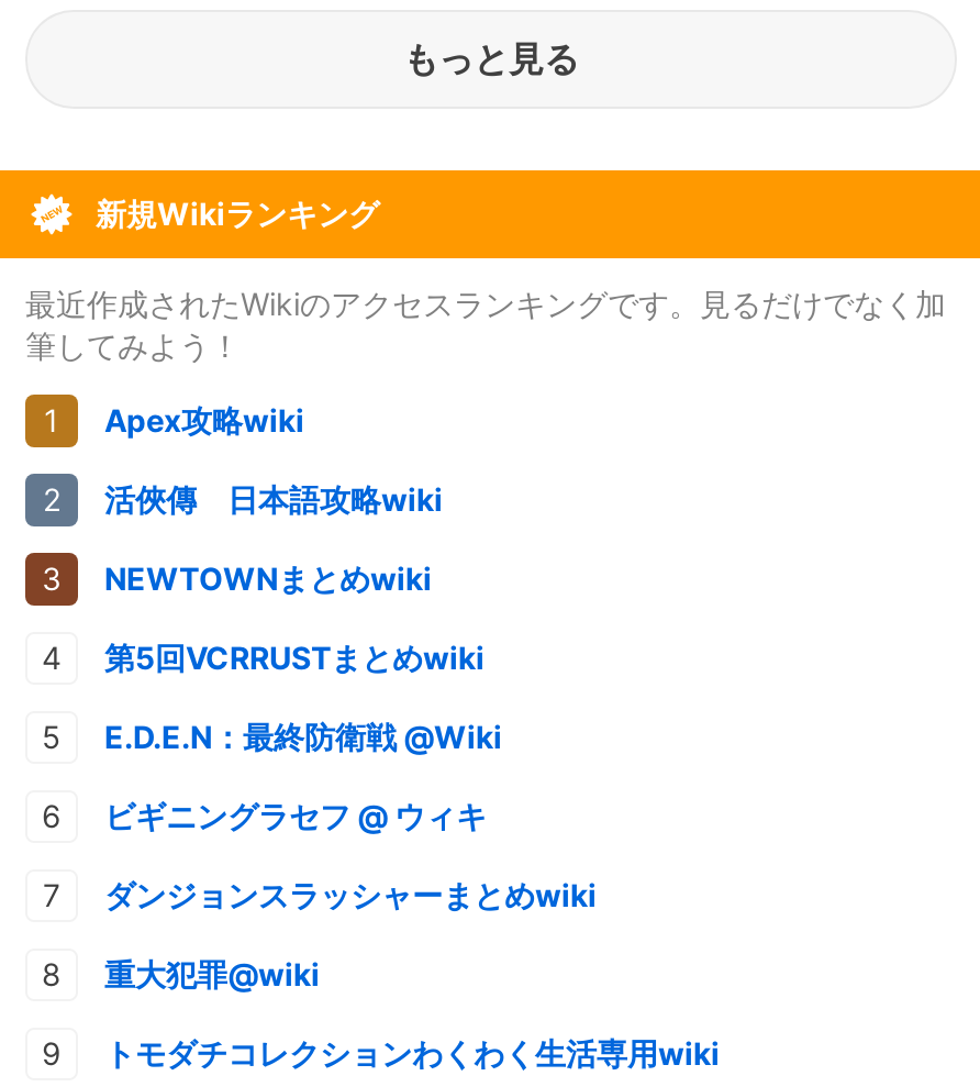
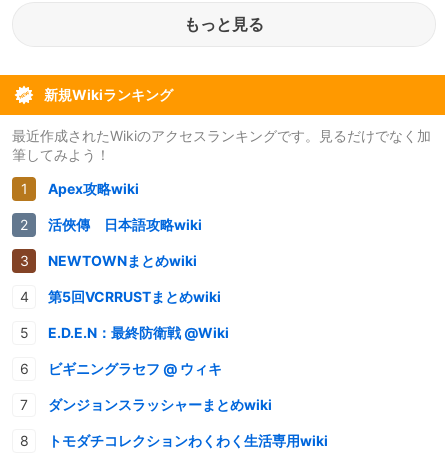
- 重大犯罪@wiki
